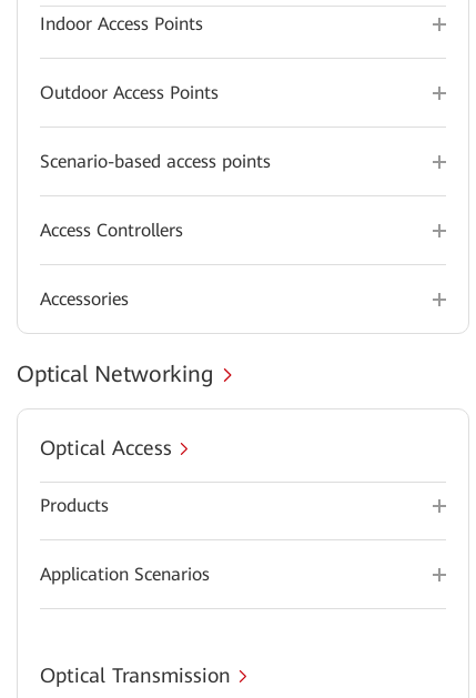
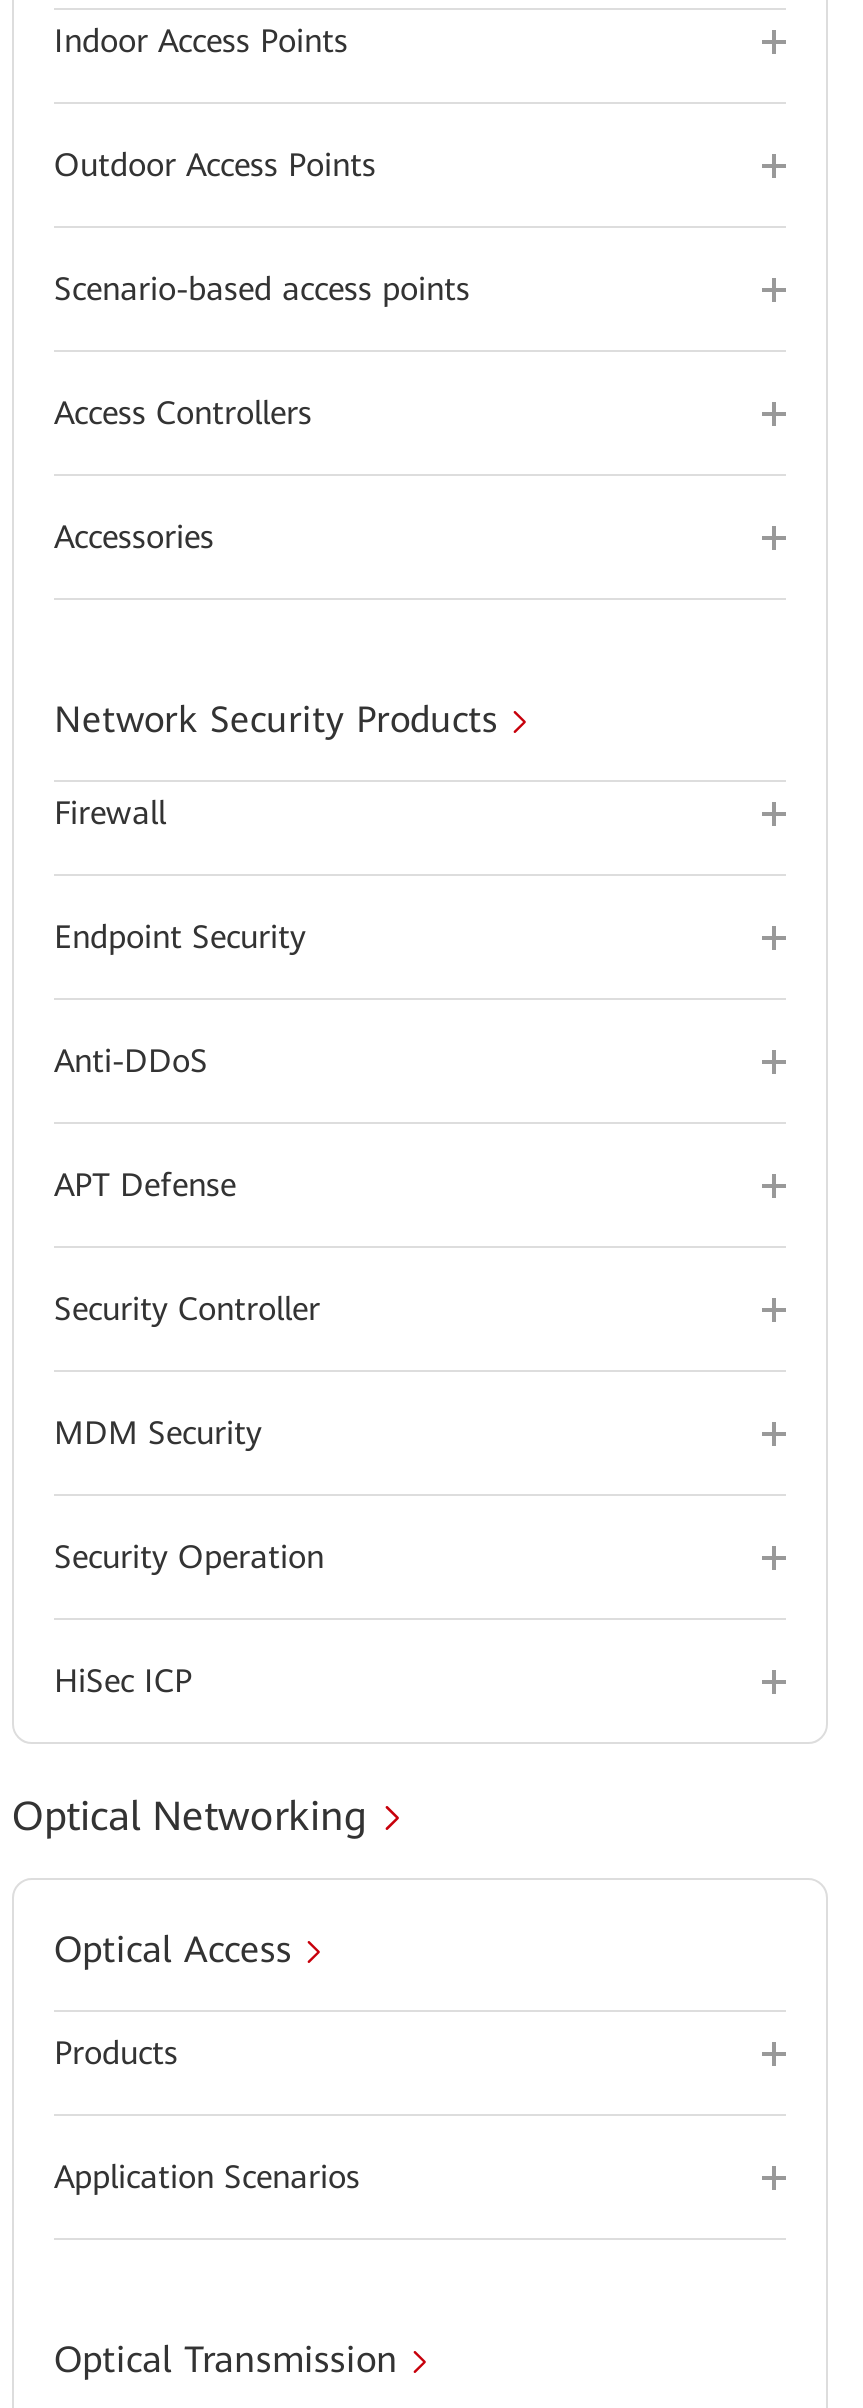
+ Network Security Products
+ Firewall
+ Endpoint Security
+ Anti-DDoS
+ APT Defense
+ Security Controller
+ MDM Security
+ Security Operation
+ HiSec ICP
